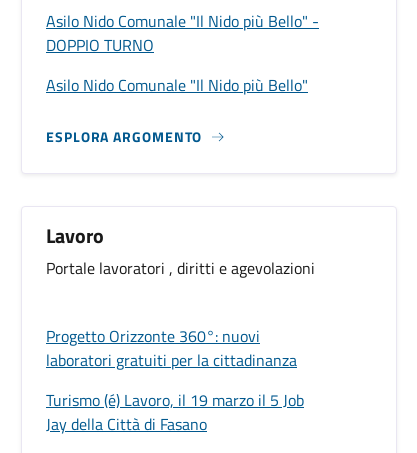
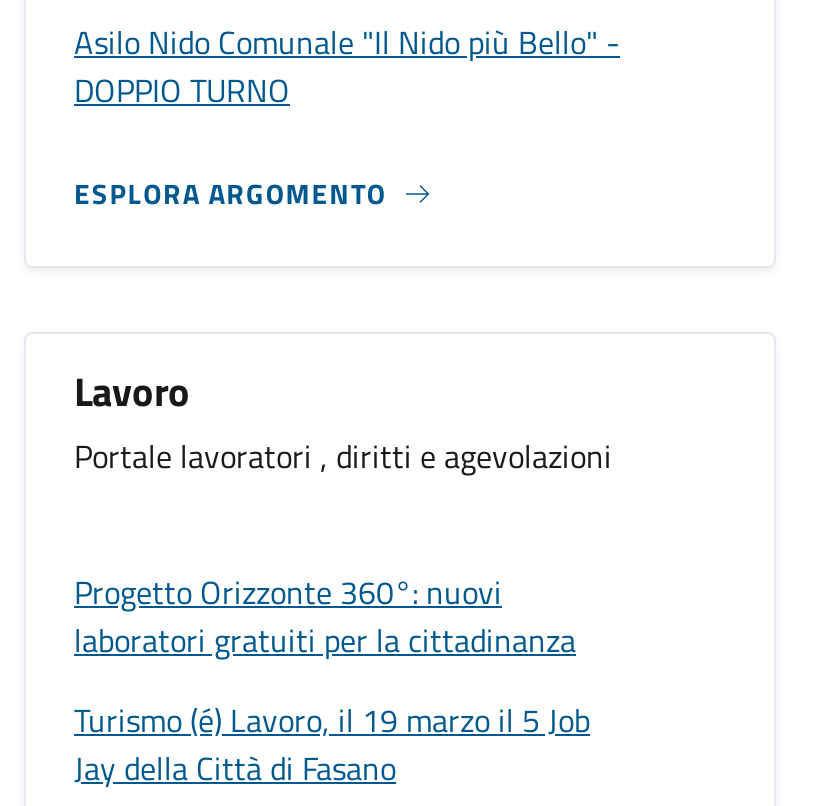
- Asilo Nido Comunale "Il Nido più Bello"
